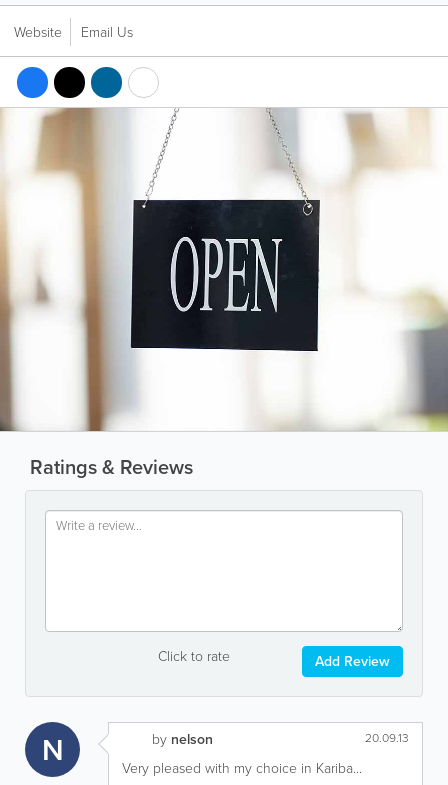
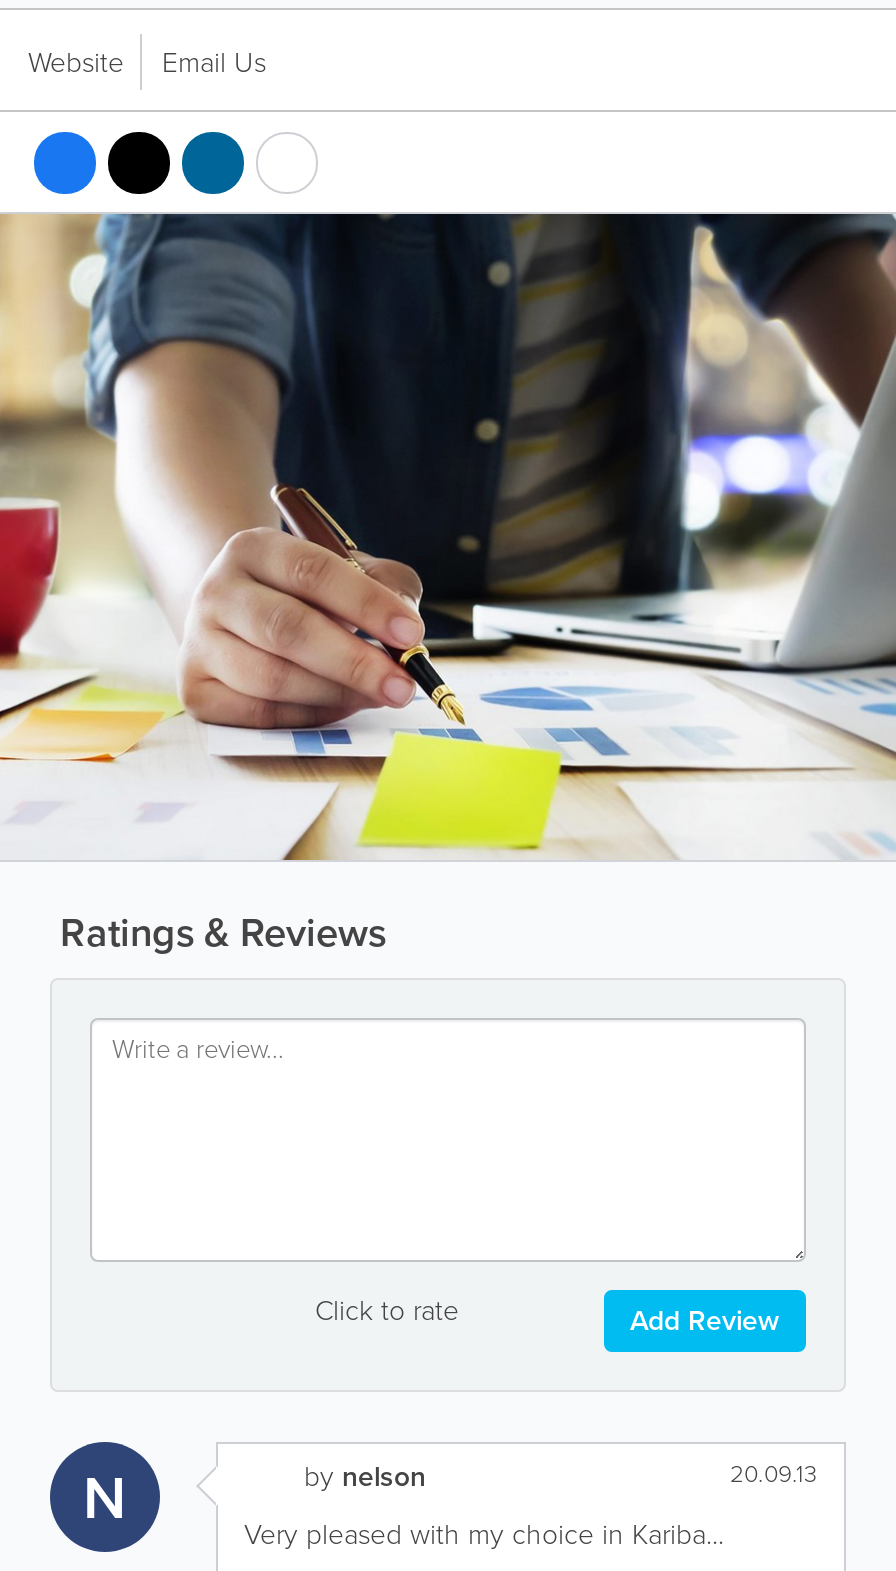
- [image]
+ [image]
